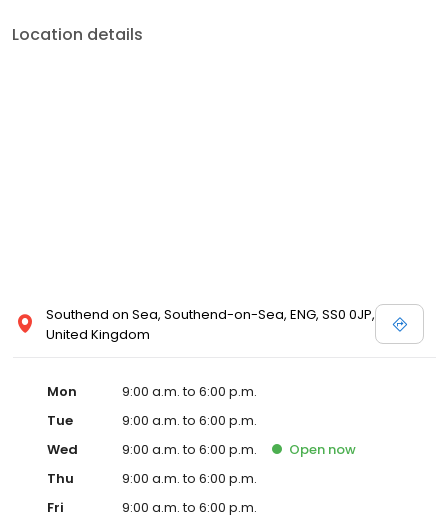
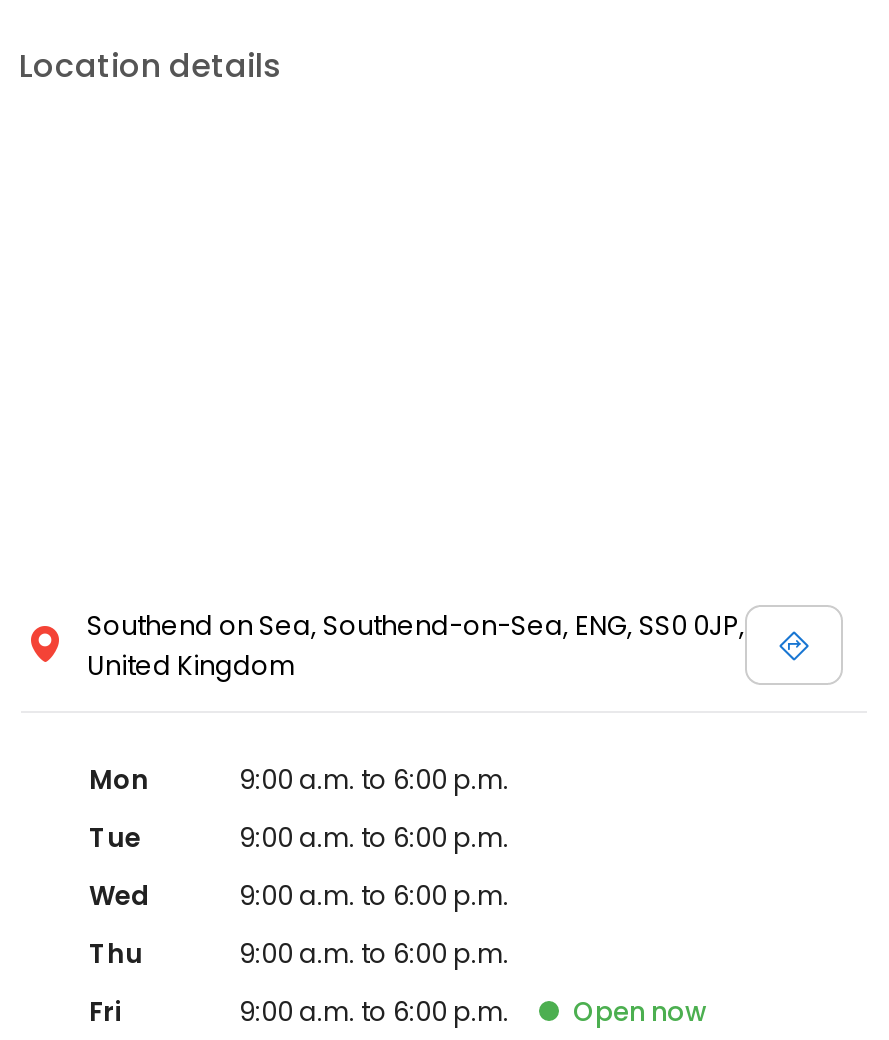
moved down: Open now
